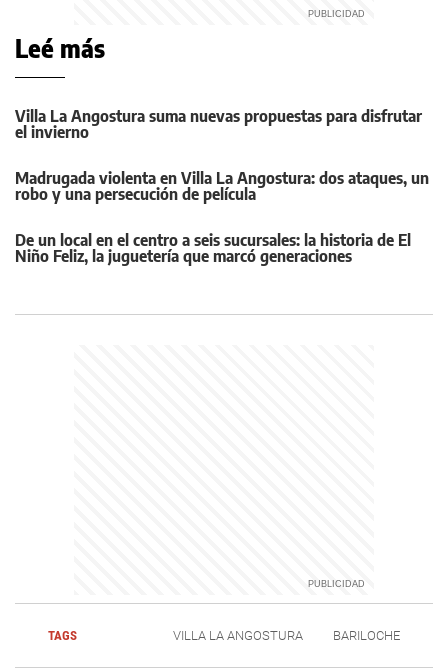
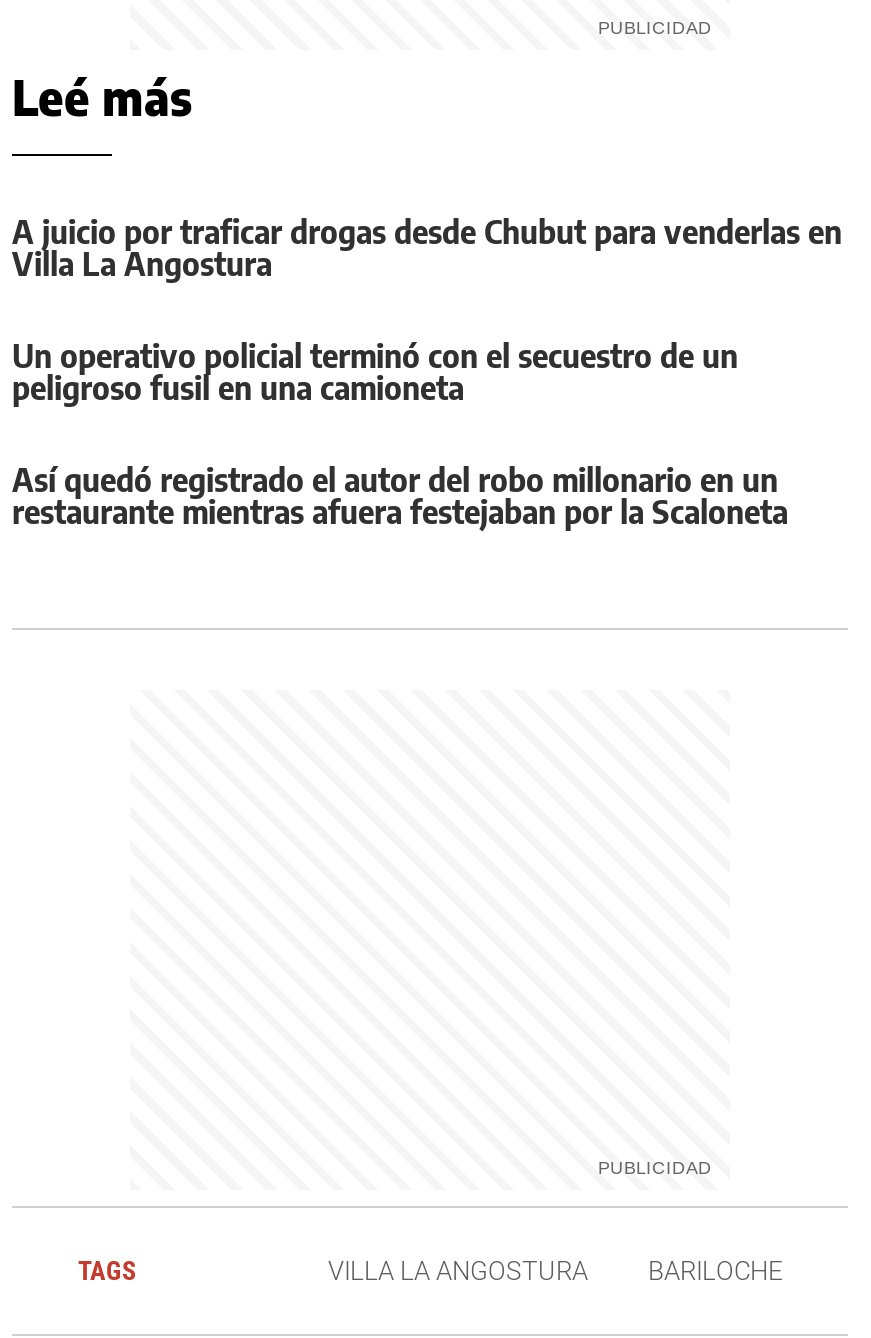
- Villa La Angostura suma nuevas propuestas para disfrutar
- el invierno
+ A juicio por traficar drogas desde Chubut para venderlas en
+ Villa La Angostura

- Madrugada violenta en Villa La Angostura: dos ataques, un
- robo y una persecución de película
+ Un operativo policial terminó con el secuestro de un
+ peligroso fusil en una camioneta

- De un local en el centro a seis sucursales: la historia de El
- Niño Feliz, la juguetería que marcó generaciones
+ Así quedó registrado el autor del robo millonario en un
+ restaurante mientras afuera festejaban por la Scaloneta
